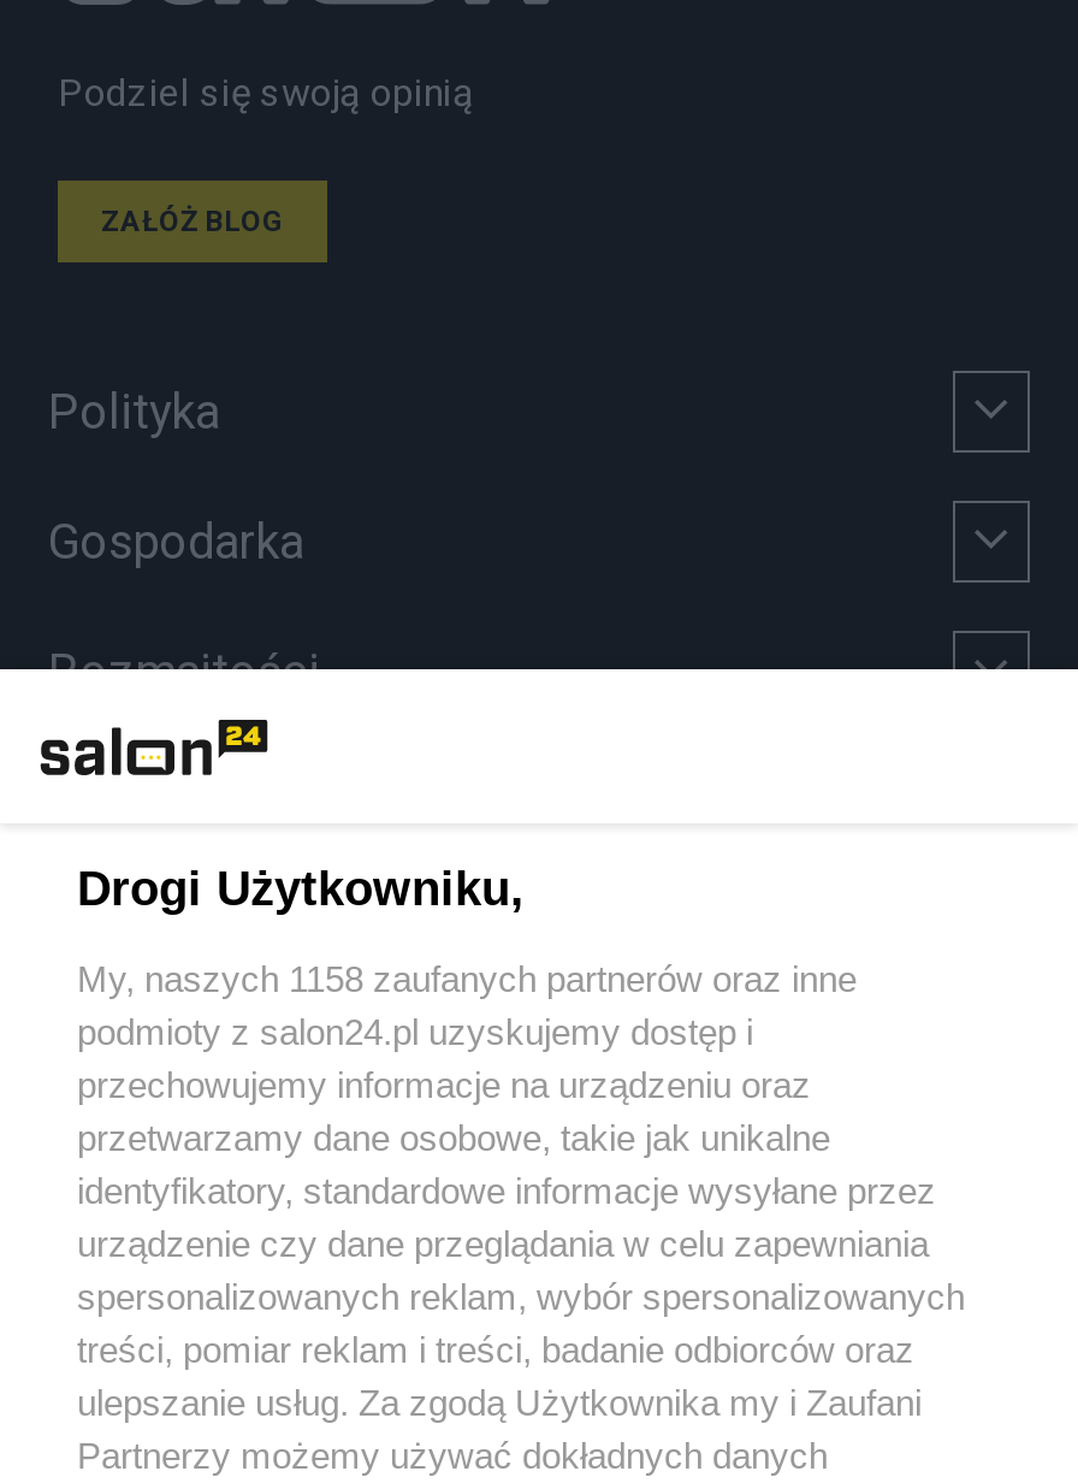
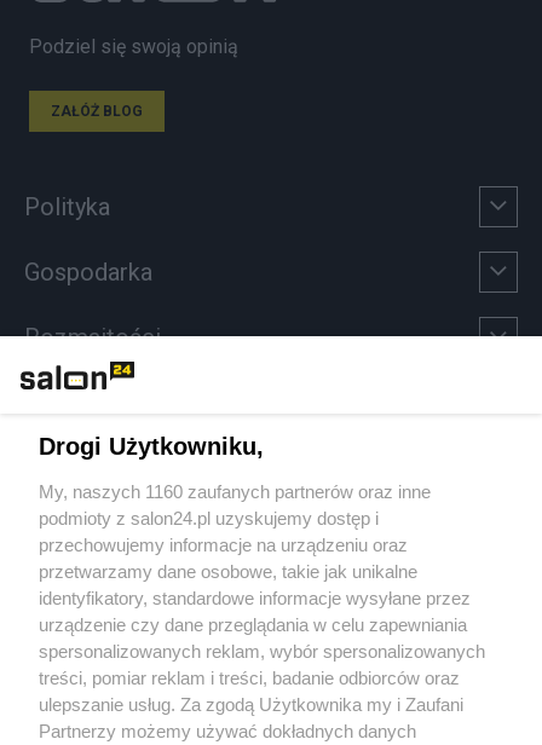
- My, naszych 1158 zaufanych partnerów oraz inne
+ My, naszych 1160 zaufanych partnerów oraz inne
